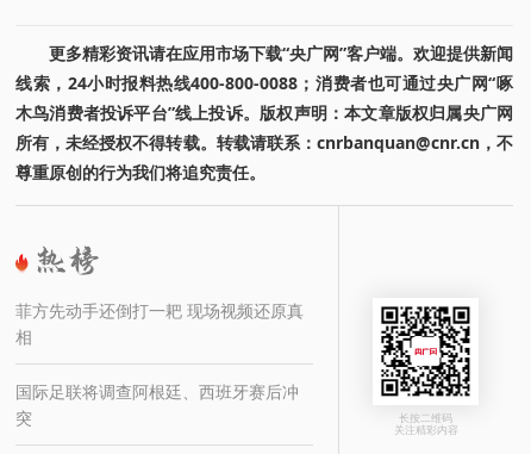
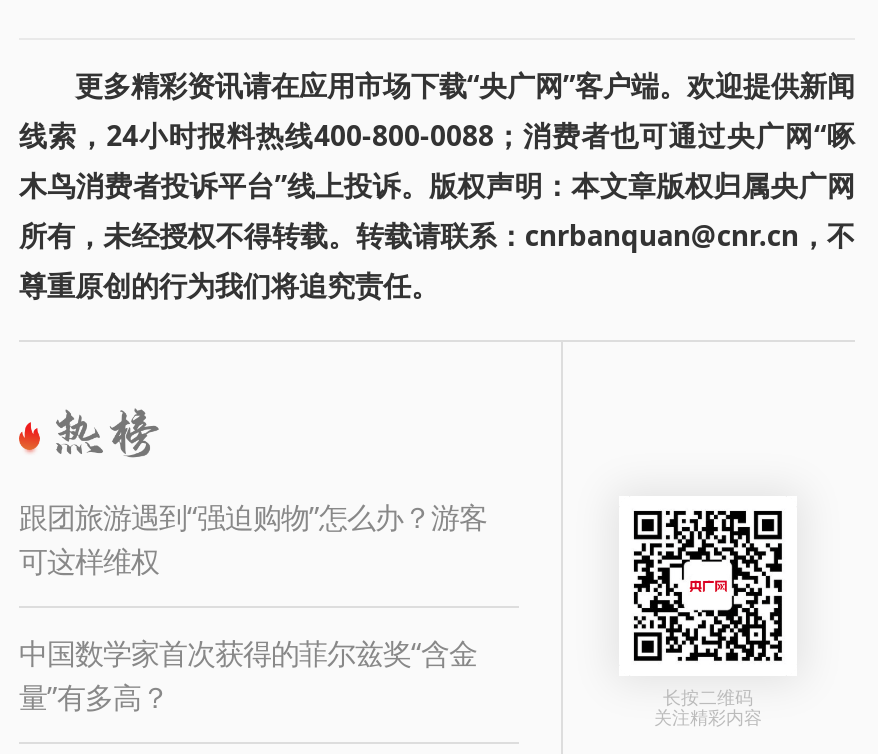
- 菲方先动手还倒打一耙 现场视频还原真
- 相
+ 跟团旅游遇到“强迫购物”怎么办？游客
+ 可这样维权

- 国际足联将调查阿根廷、西班牙赛后冲
- 突
+ 中国数学家首次获得的菲尔兹奖“含金
+ 量”有多高？
